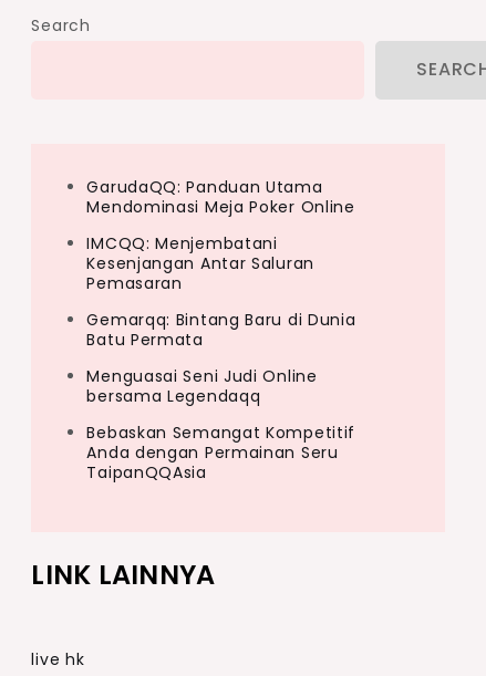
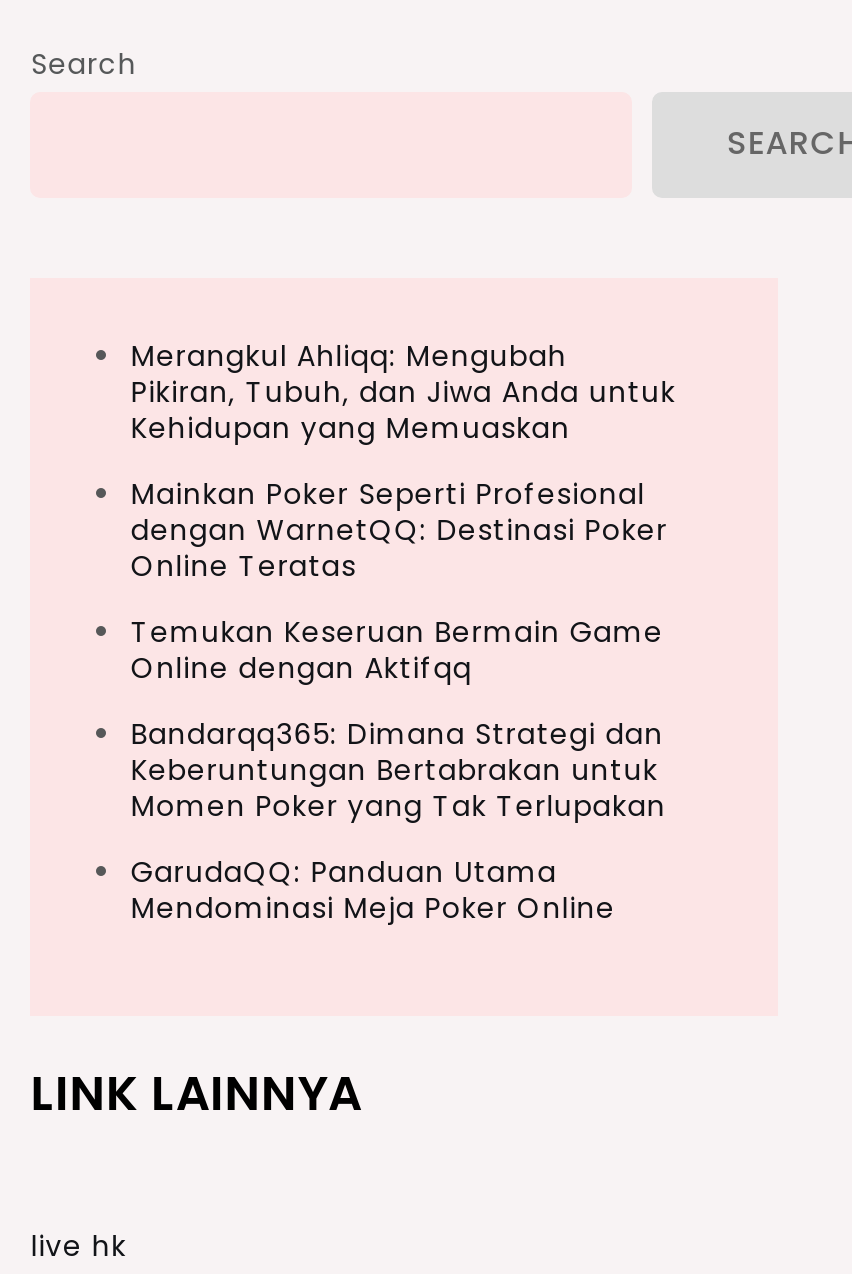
+ Merangkul Ahliqq: Mengubah
+ Pikiran, Tubuh, dan Jiwa Anda untuk
+ Kehidupan yang Memuaskan
+ Mainkan Poker Seperti Profesional
+ dengan WarnetQQ: Destinasi Poker
+ Online Teratas
+ Temukan Keseruan Bermain Game
+ Online dengan Aktifqq
+ Bandarqq365: Dimana Strategi dan
+ Keberuntungan Bertabrakan untuk
+ Momen Poker yang Tak Terlupakan

moved down: GarudaQQ: Panduan Utama | Mendominasi Meja Poker Online

- IMCQQ: Menjembatani
- Kesenjangan Antar Saluran
- Pemasaran
- Gemarqq: Bintang Baru di Dunia
- Batu Permata
- Menguasai Seni Judi Online
- bersama Legendaqq
- Bebaskan Semangat Kompetitif
- Anda dengan Permainan Seru
- TaipanQQAsia
